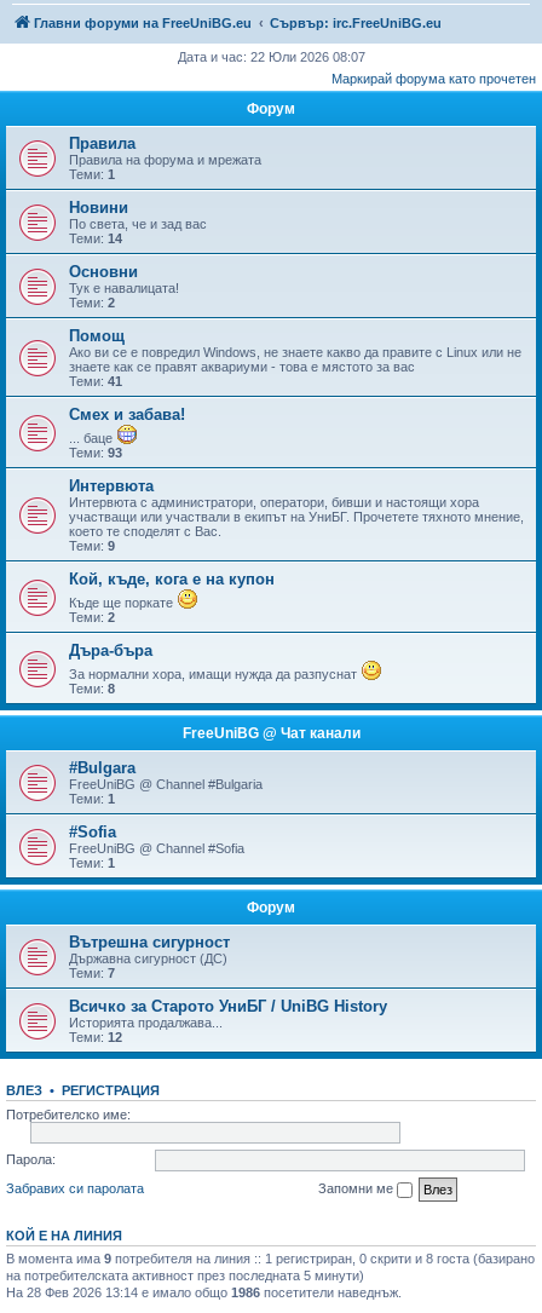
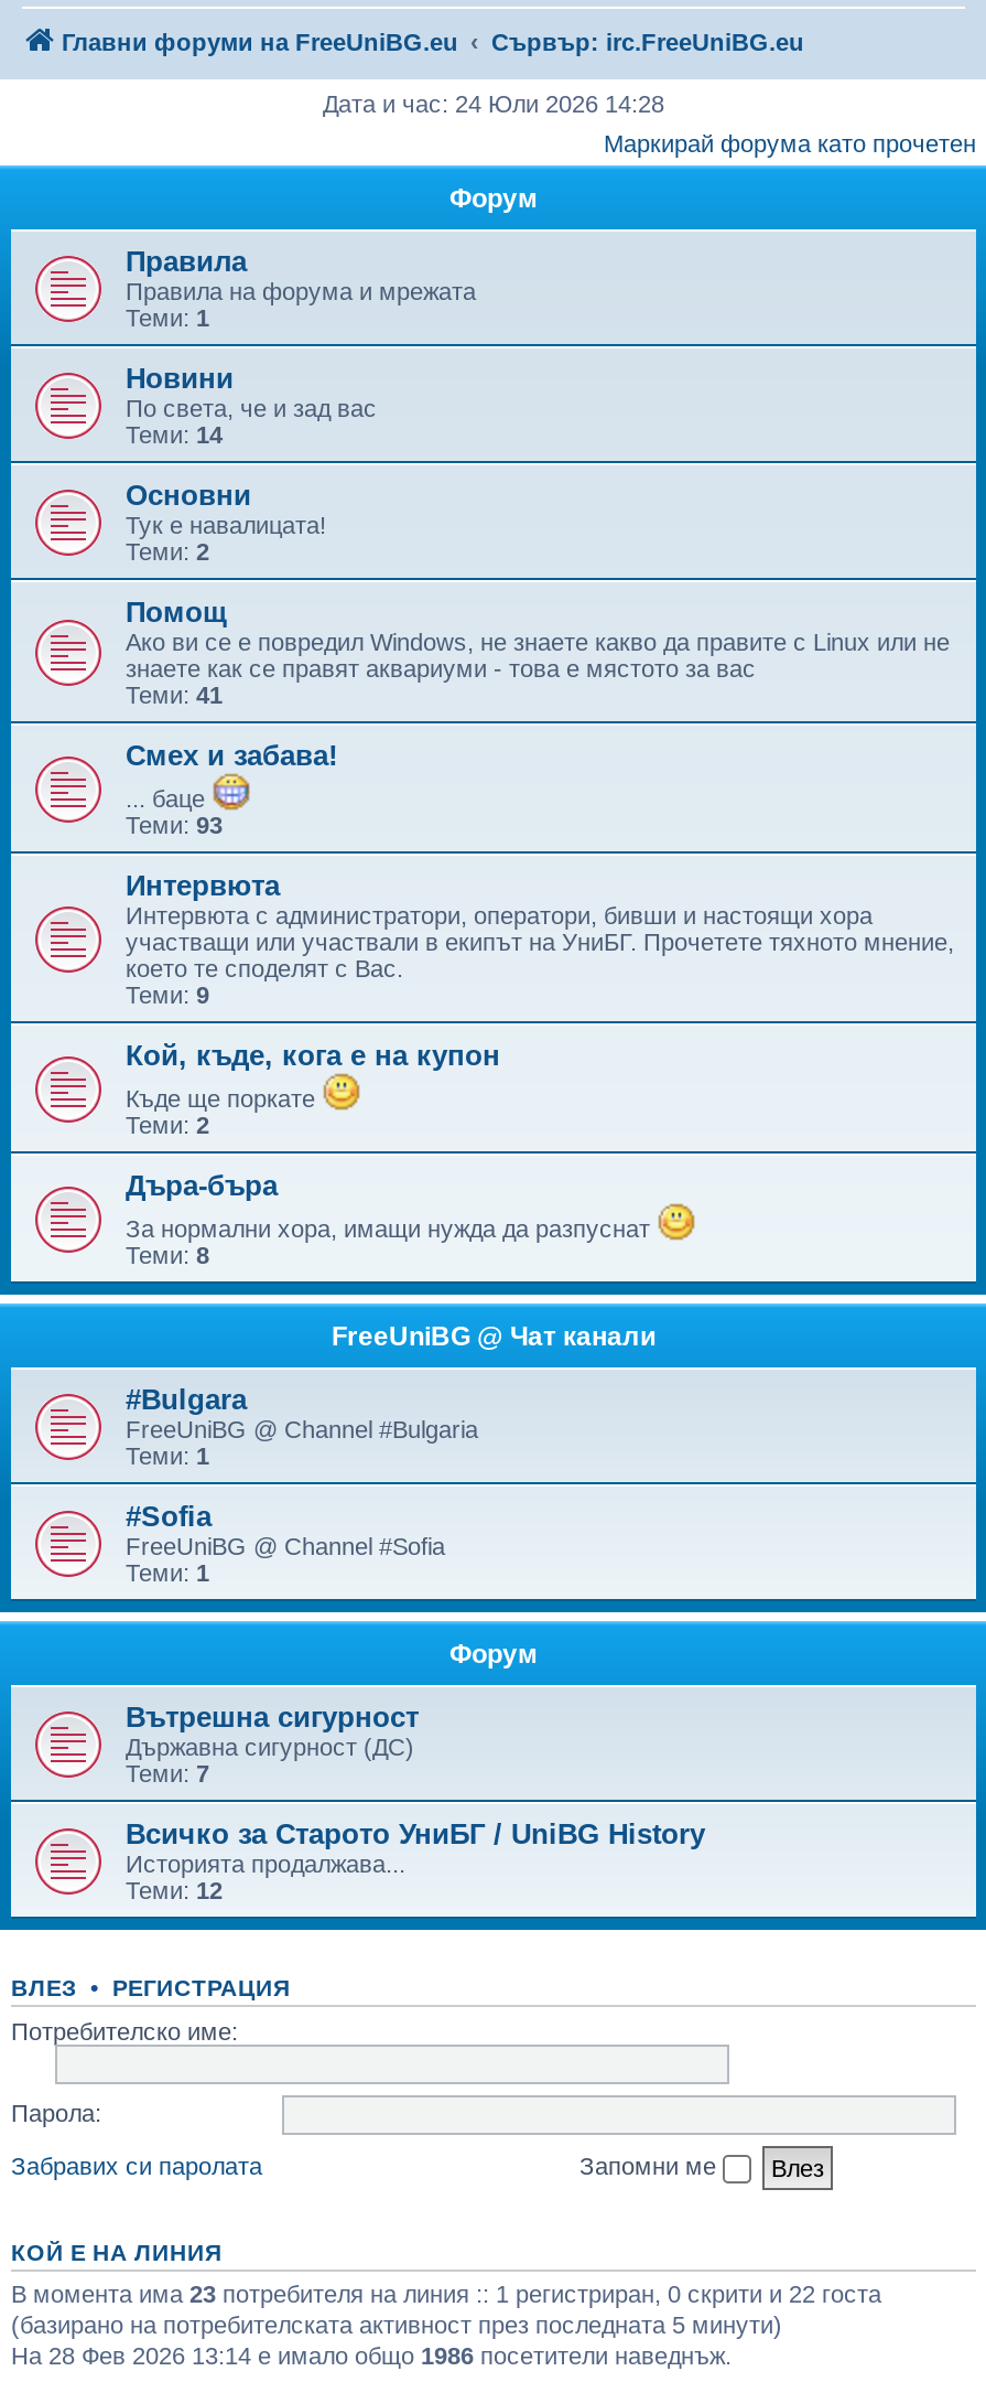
- Дата и час: 22 Юли 2026 08:07
+ Дата и час: 24 Юли 2026 14:28

- В момента има 9 потребителя на линия :: 1 регистриран, 0 скрити и 8 госта (базирано
- на потребителската активност през последната 5 минути)
+ В момента има 23 потребителя на линия :: 1 регистриран, 0 скрити и 22 госта
+ (базирано на потребителската активност през последната 5 минути)
